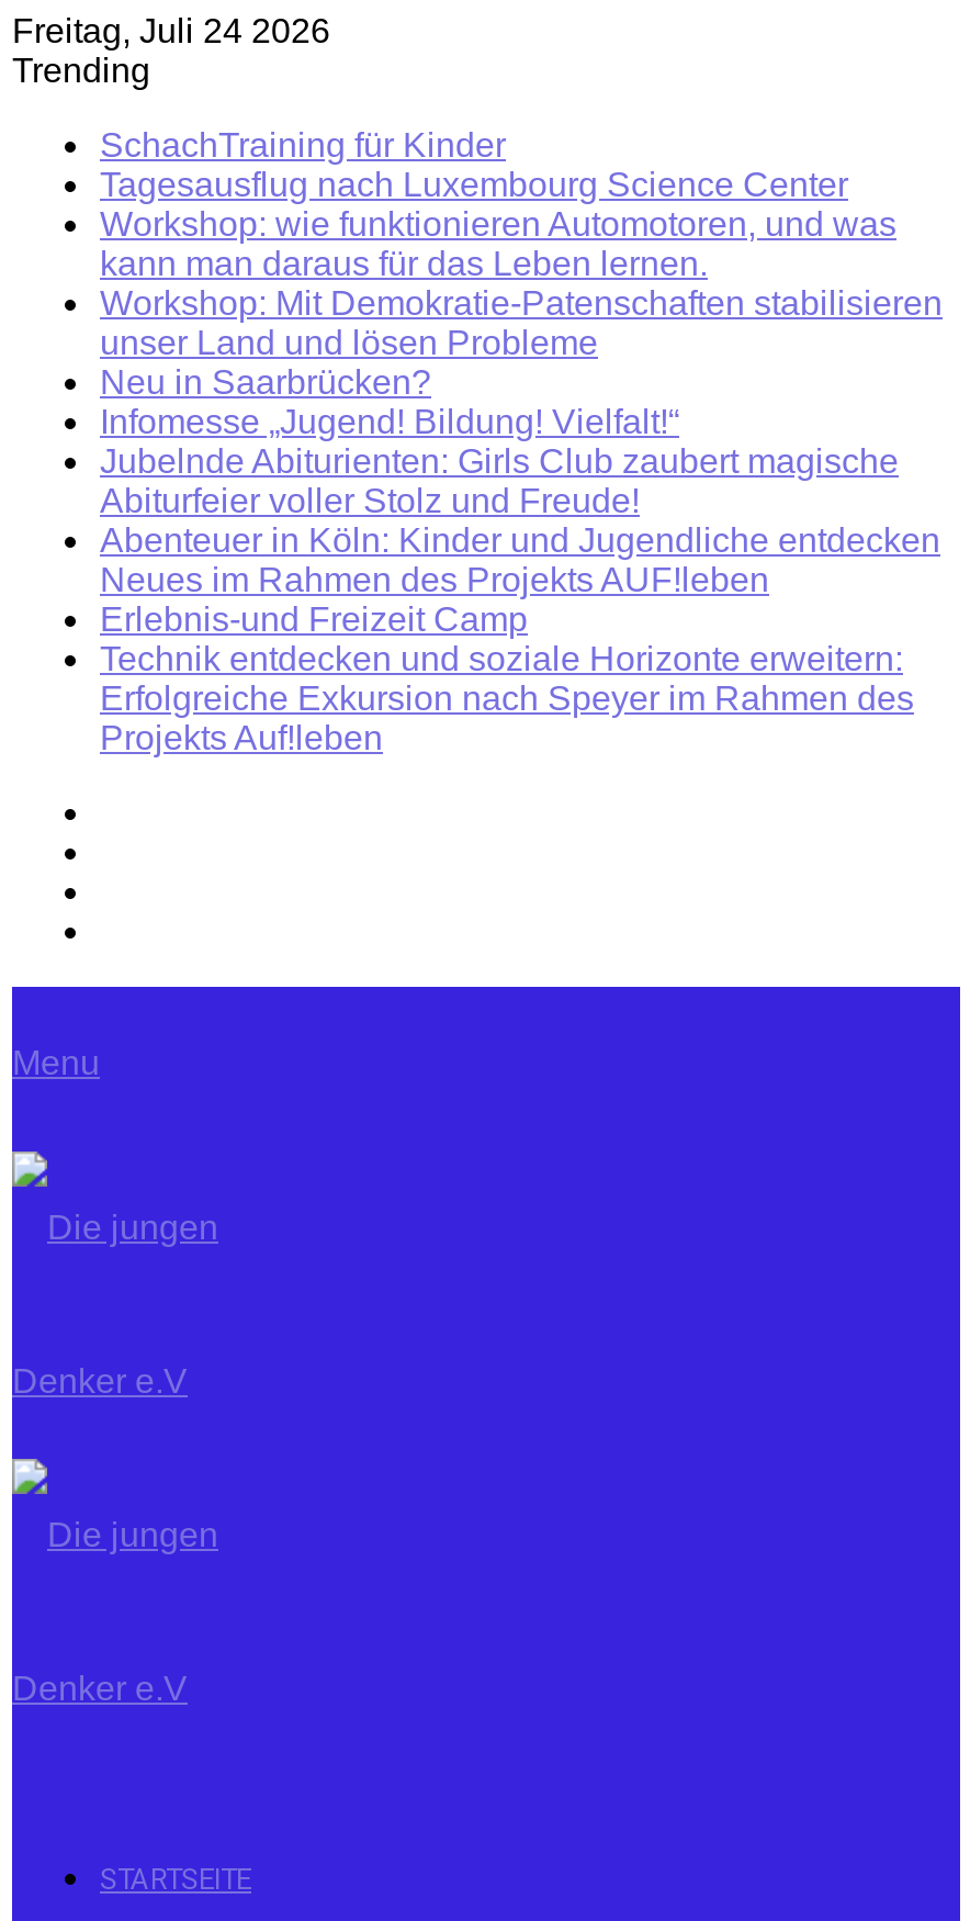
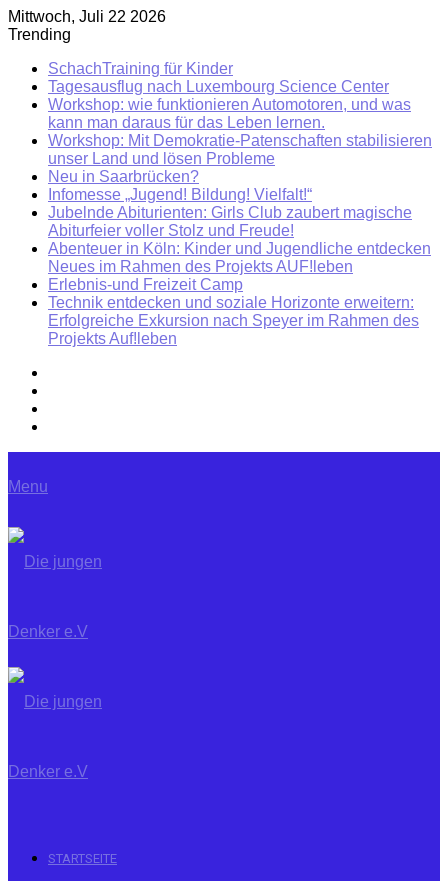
- Freitag, Juli 24 2026
+ Mittwoch, Juli 22 2026
